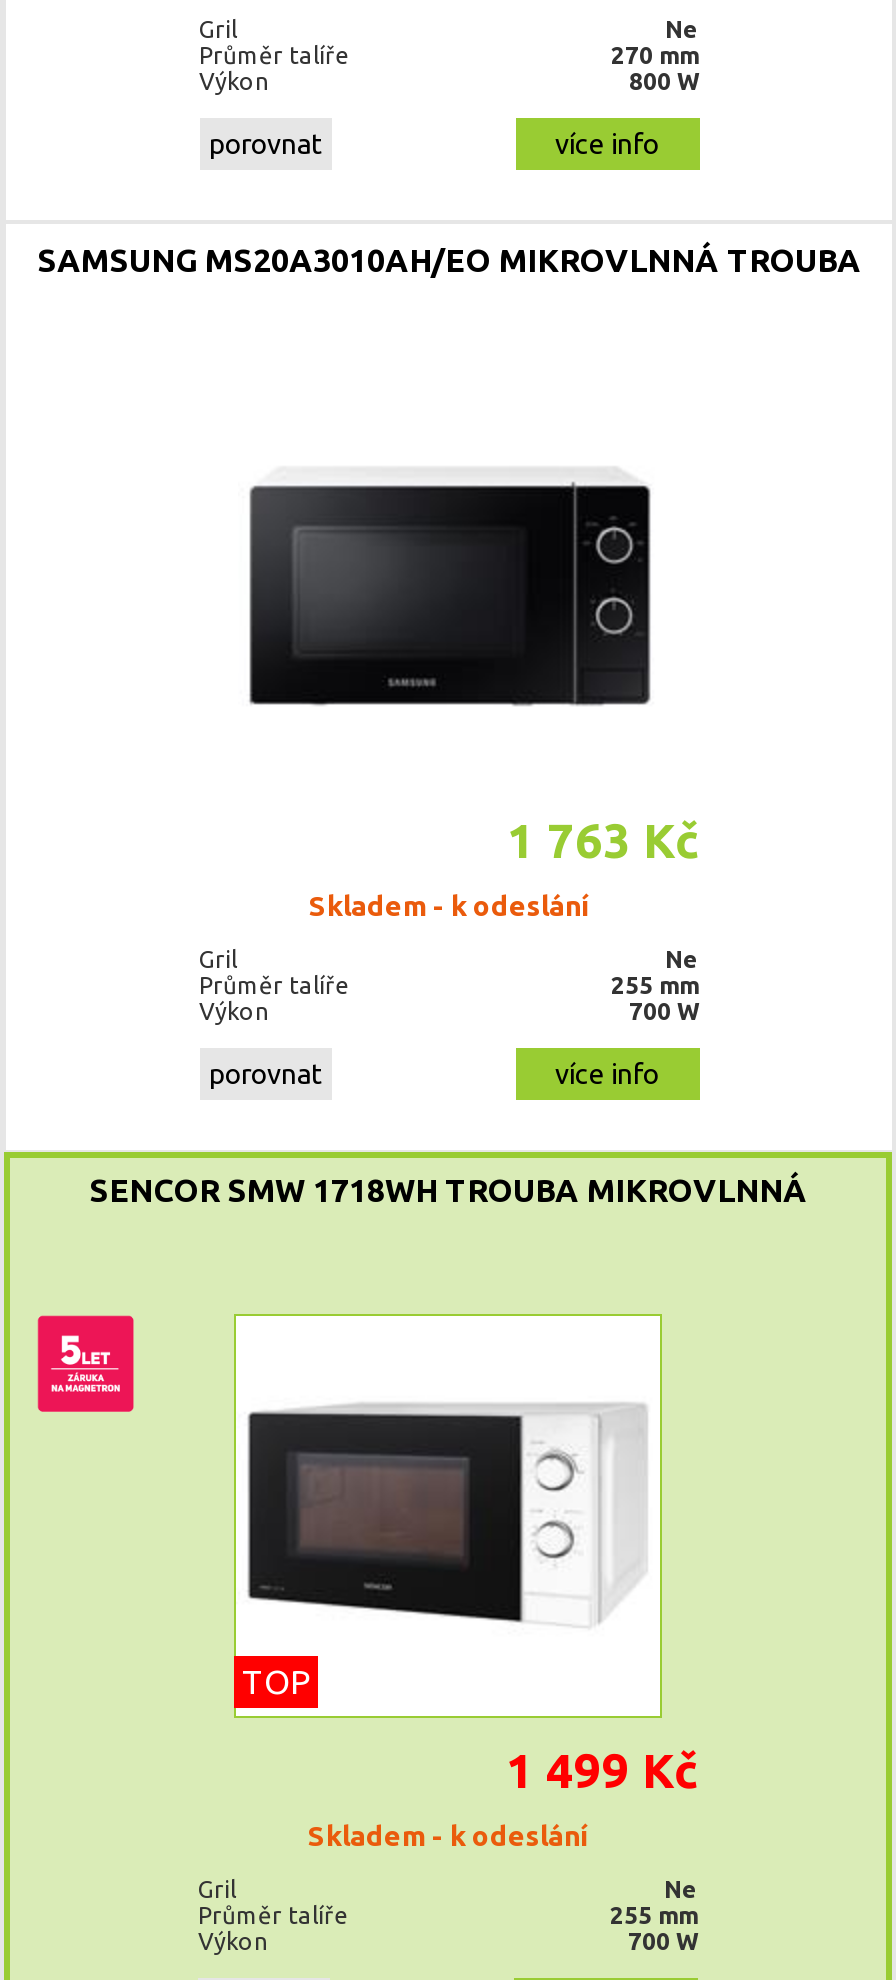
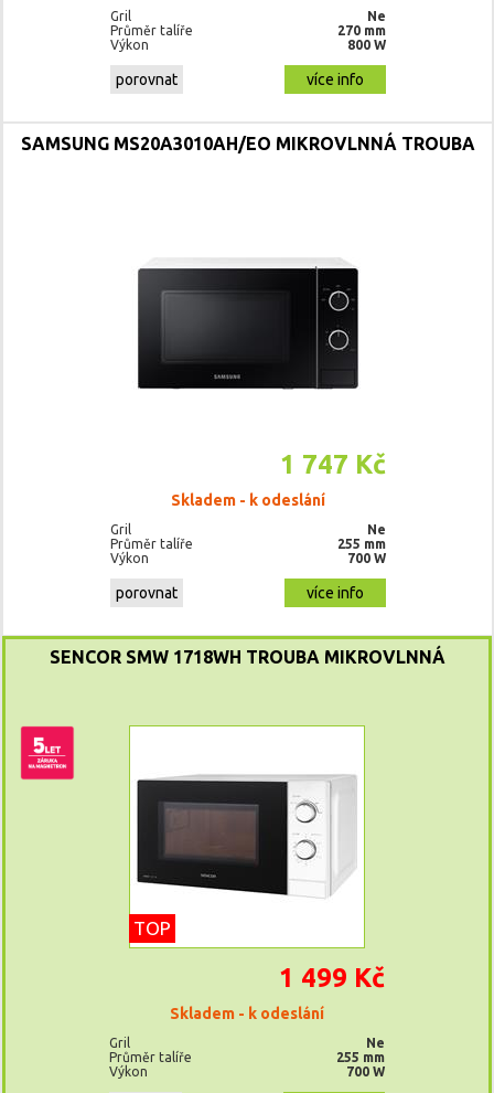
- 1 763 Kč
+ 1 747 Kč
